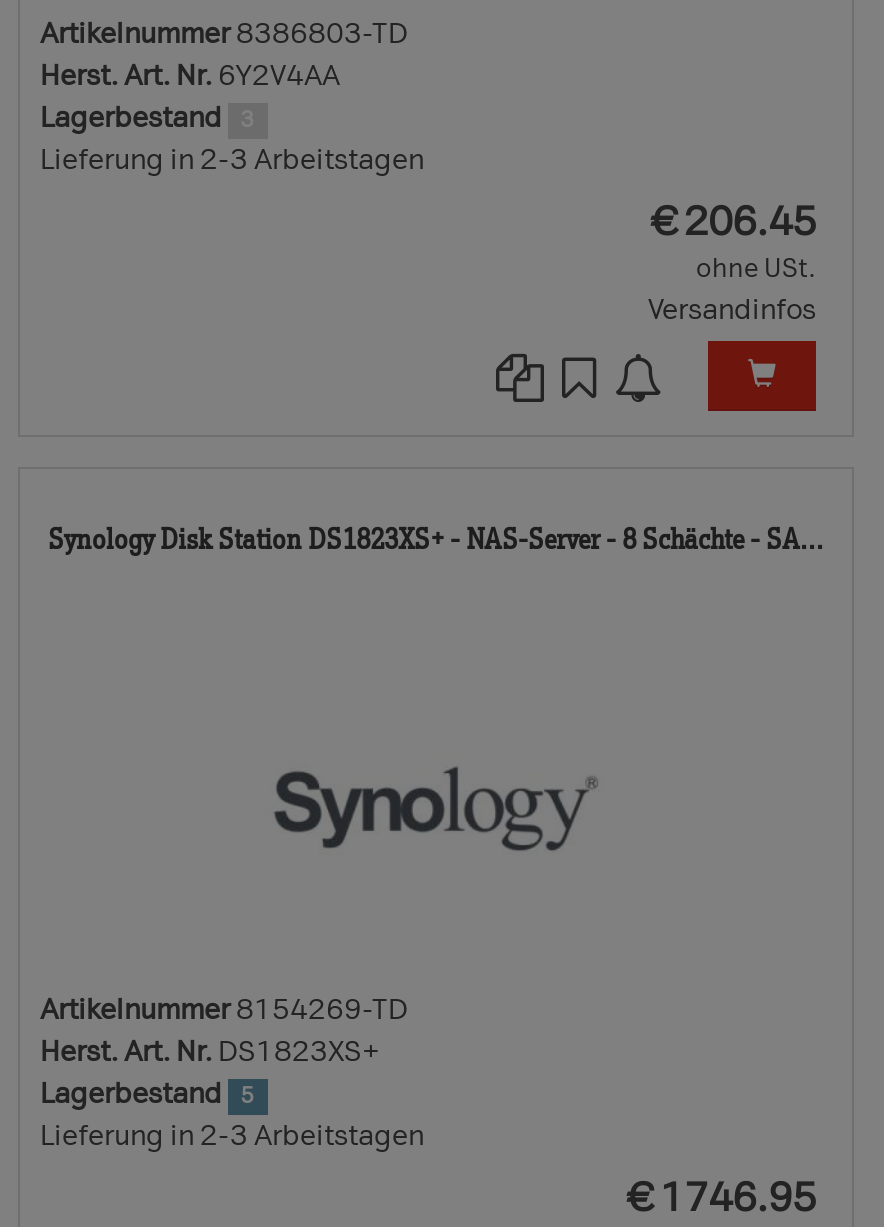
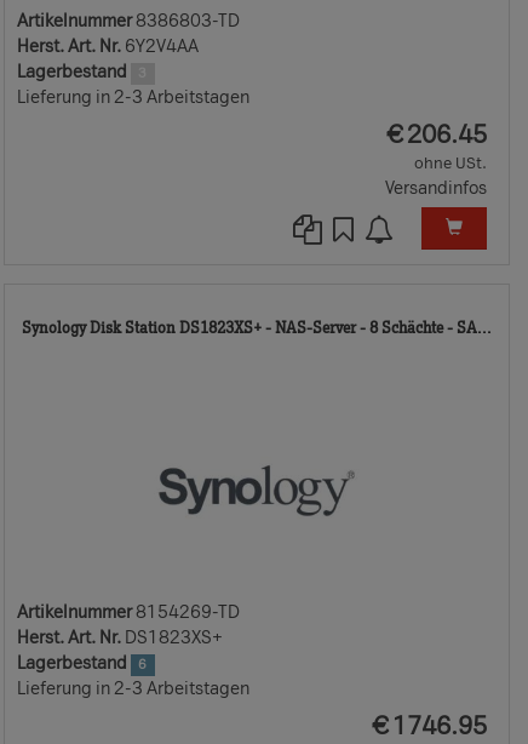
- Lagerbestand 5
+ Lagerbestand 6
